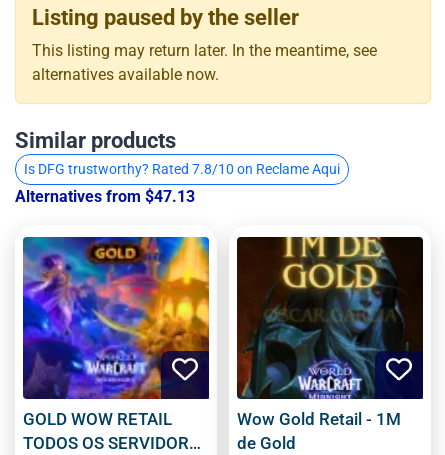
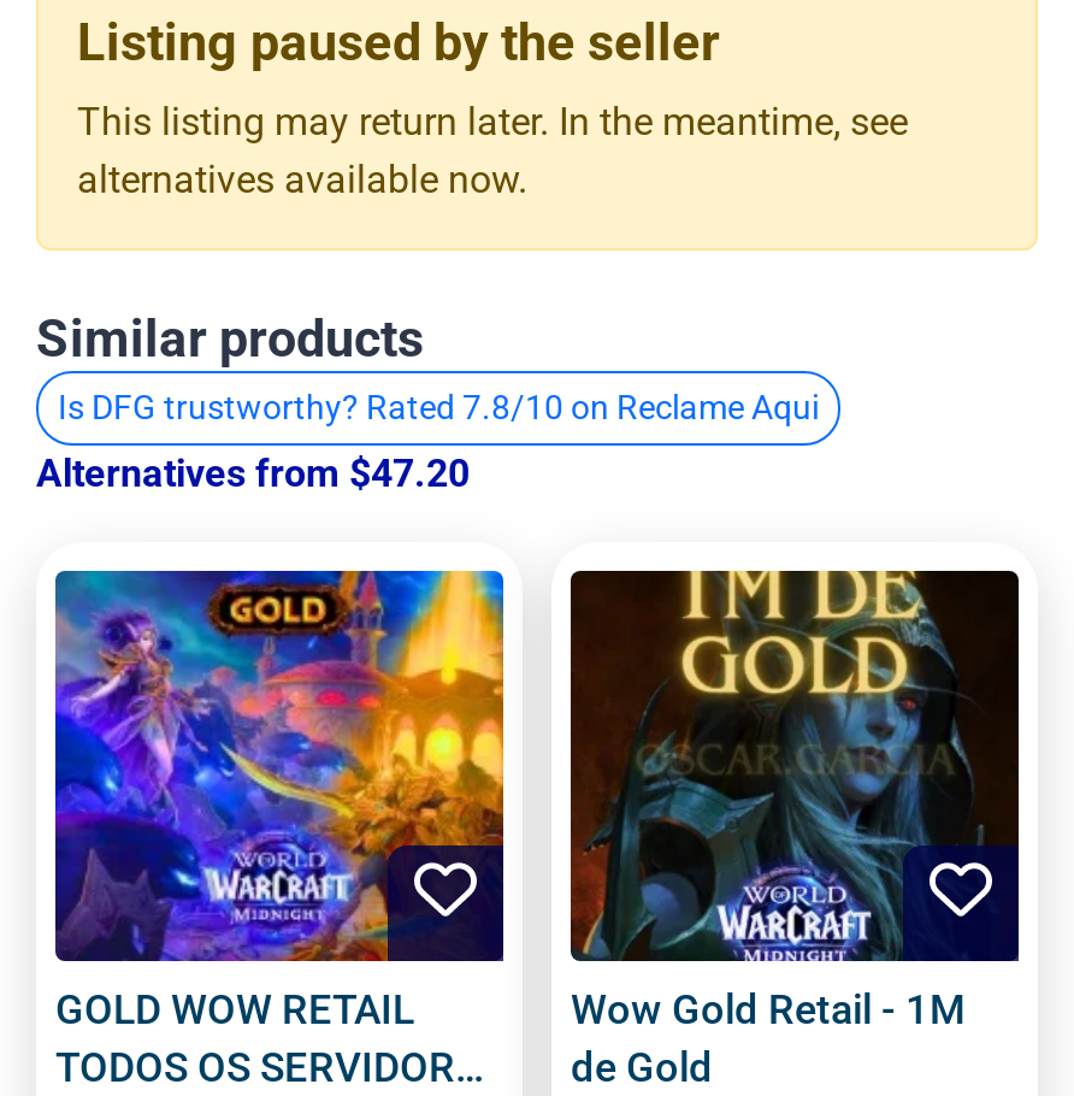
- Alternatives from $47.13
+ Alternatives from $47.20
